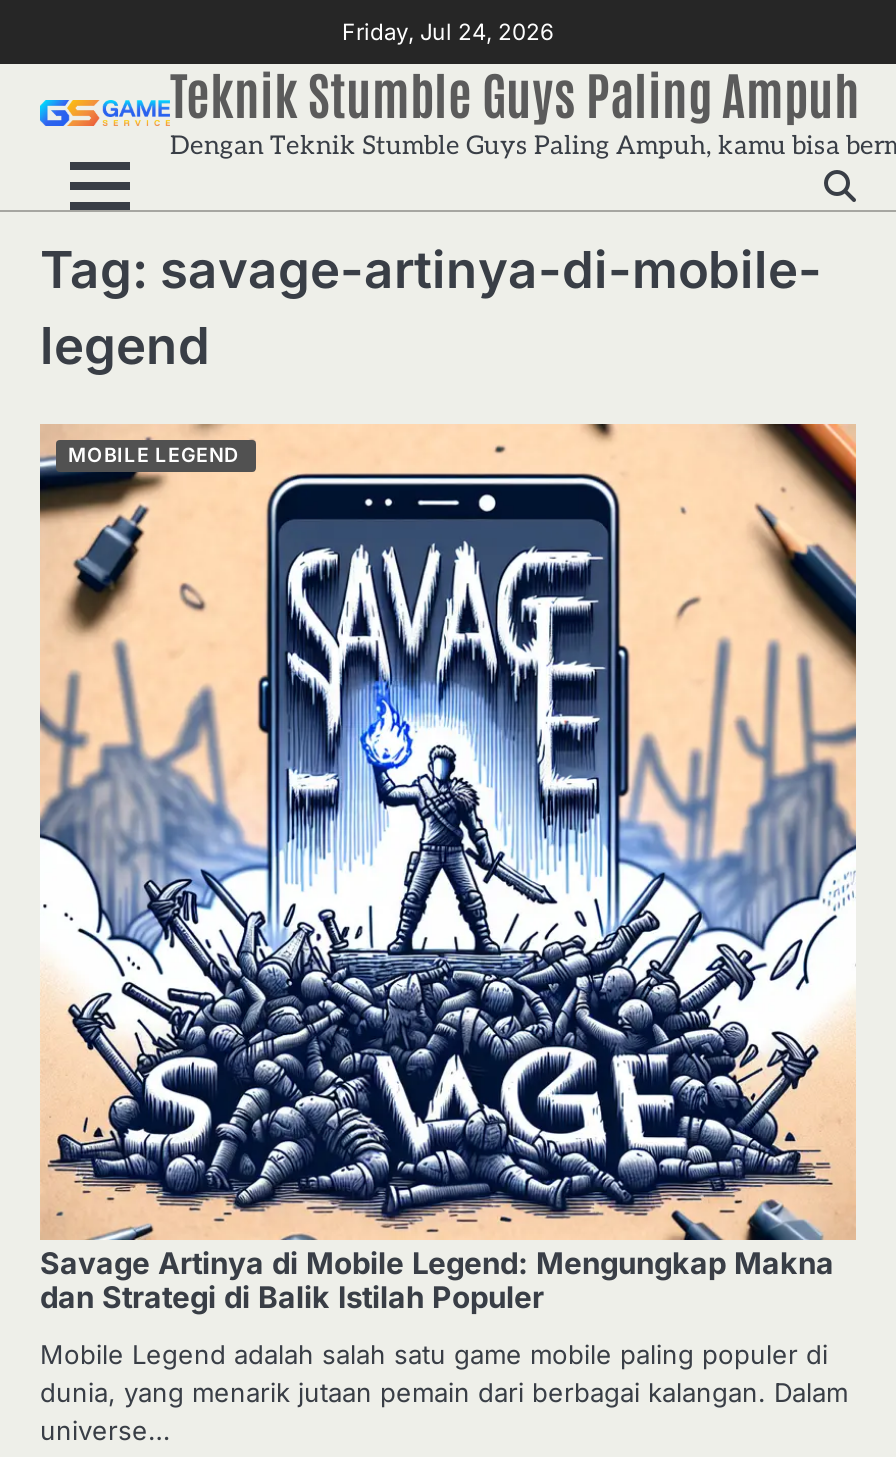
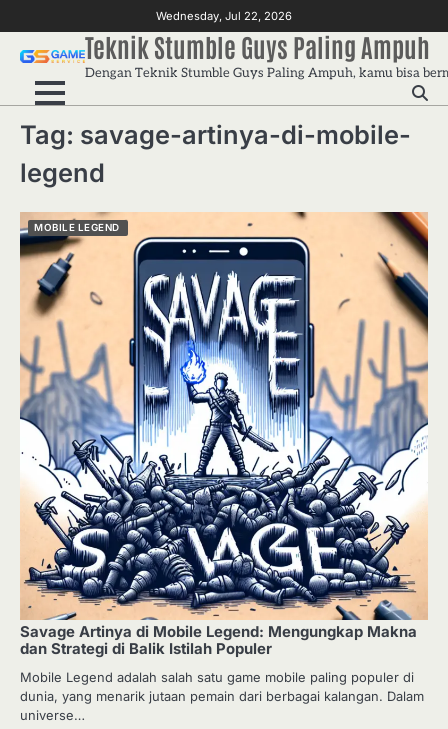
- Friday, Jul 24, 2026
+ Wednesday, Jul 22, 2026
